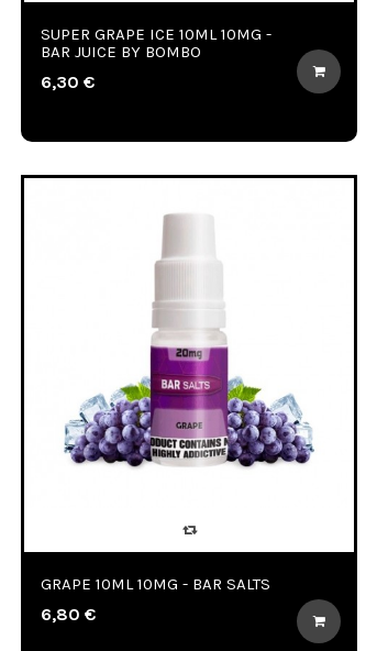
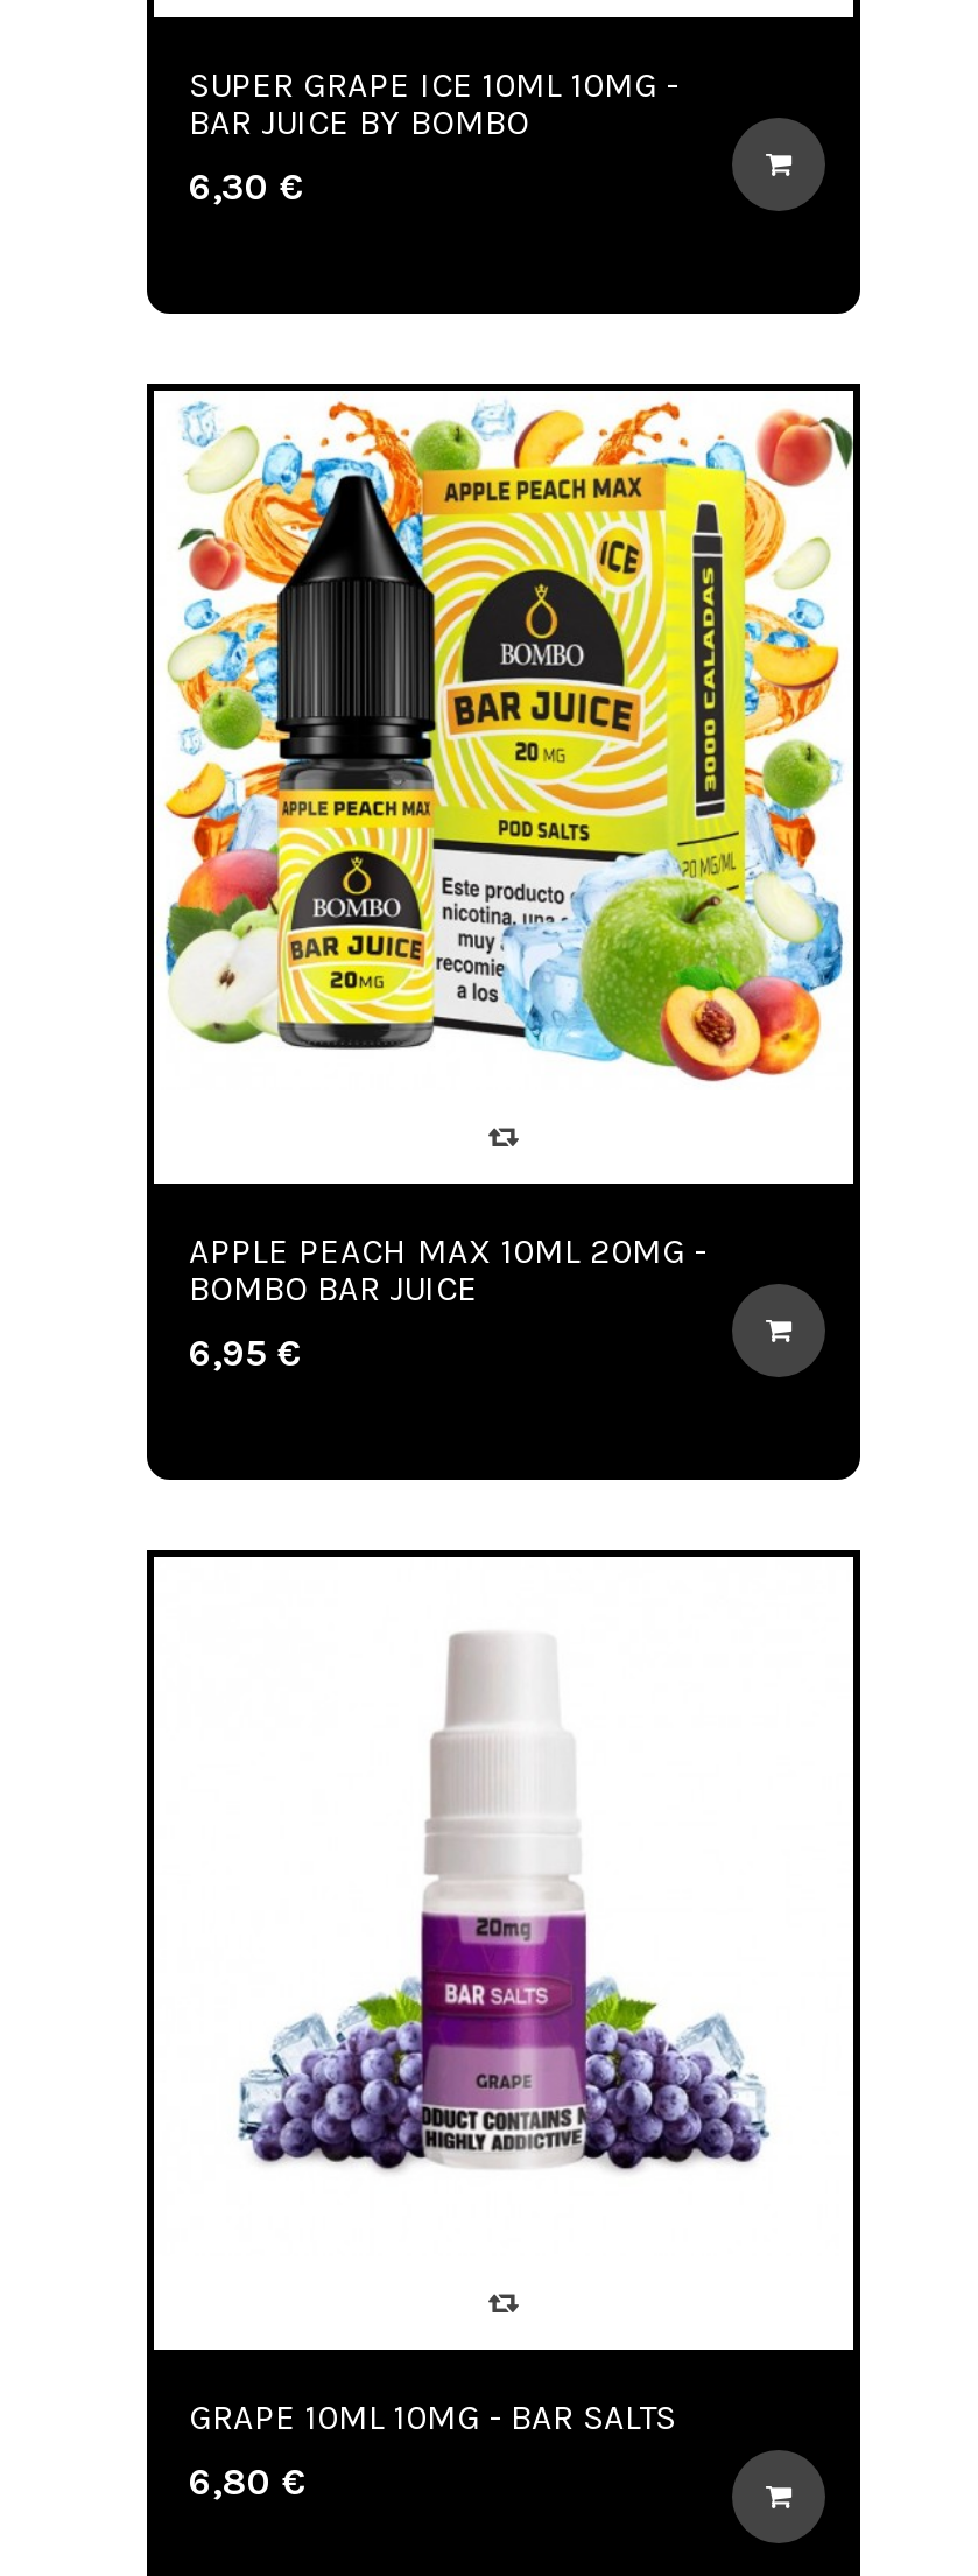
+ [image]

+ APPLE PEACH MAX 10ML 20MG -
+ BOMBO BAR JUICE
+ 6,95 €
